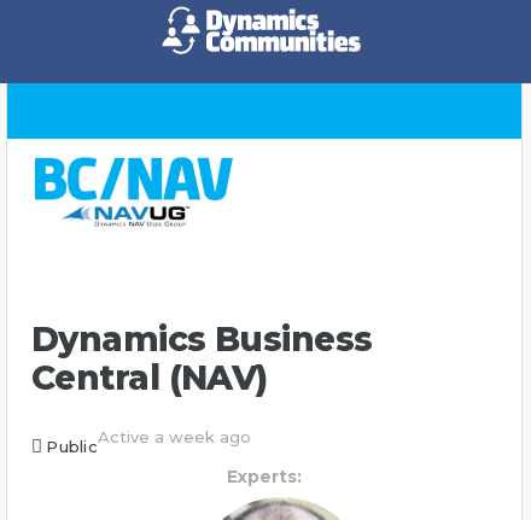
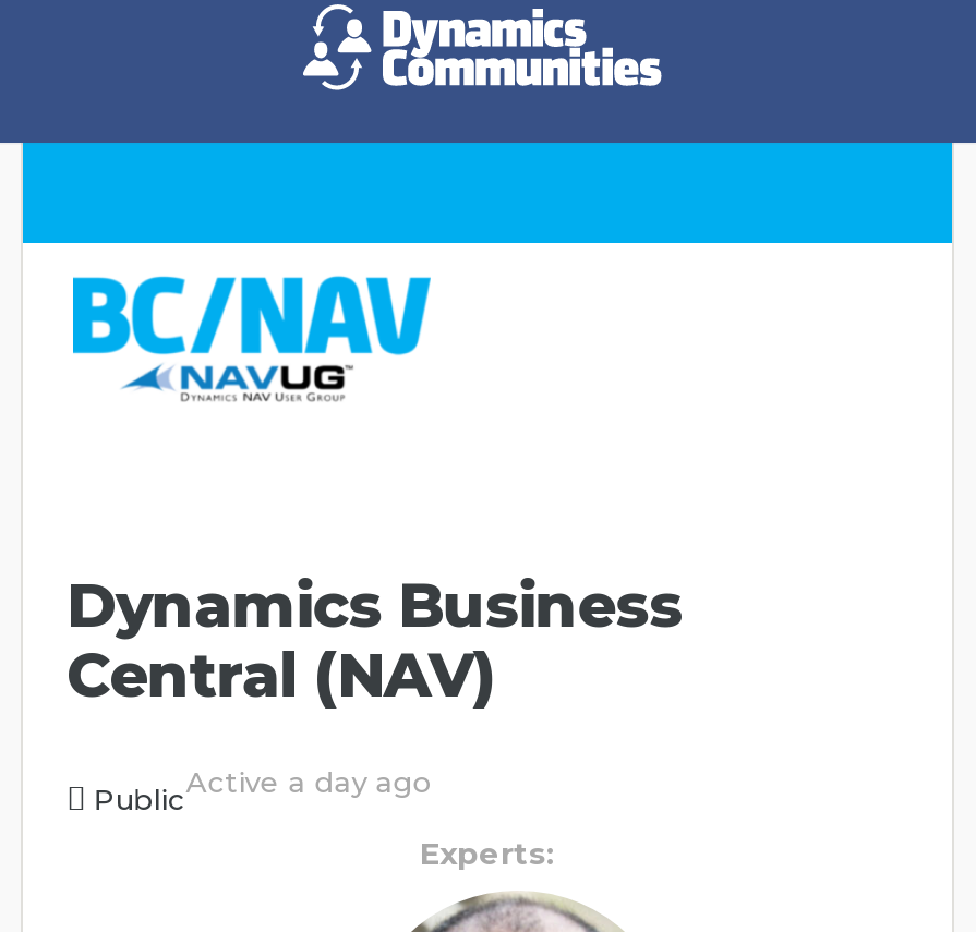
- PublicActive a week ago
+ PublicActive a day ago
